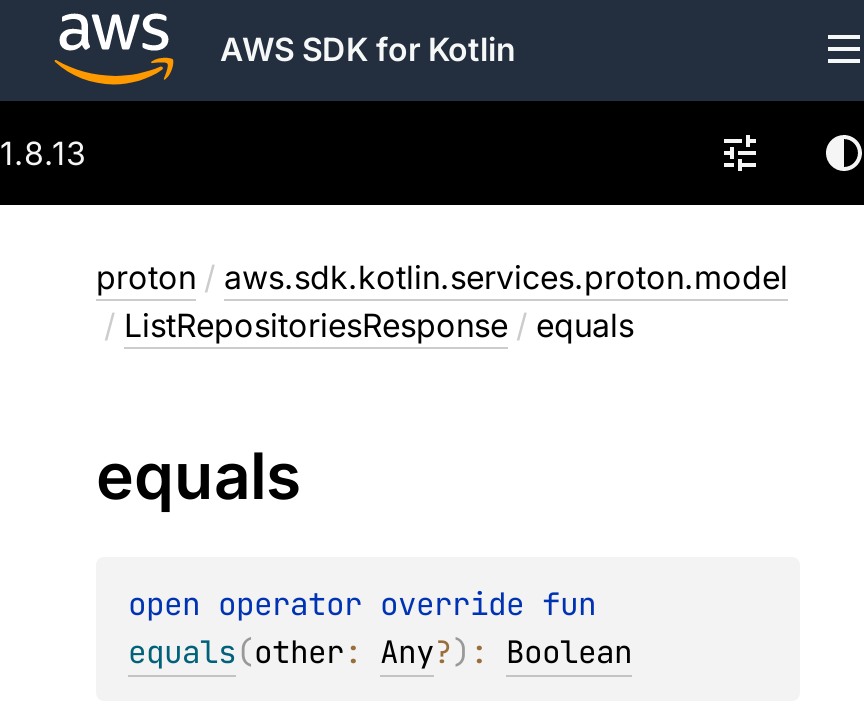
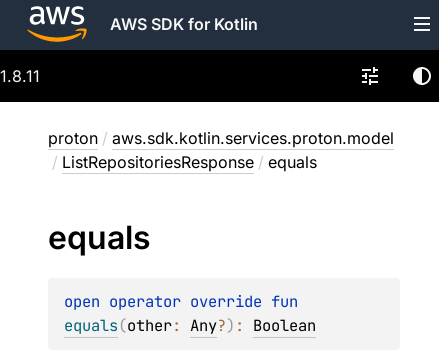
- 1.8.13
+ 1.8.11
